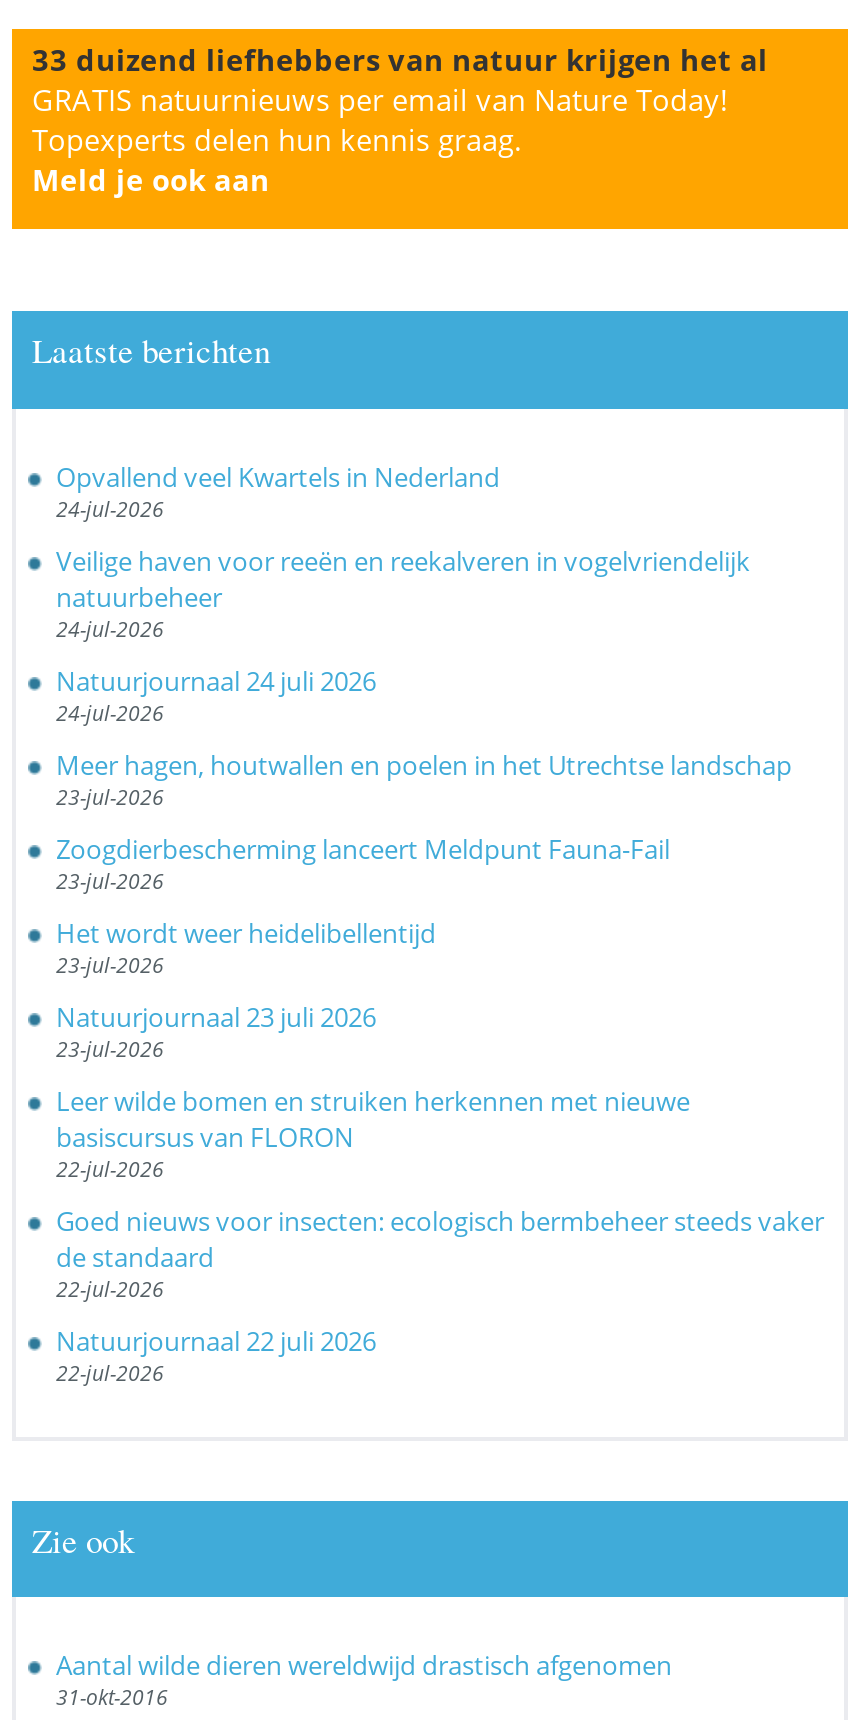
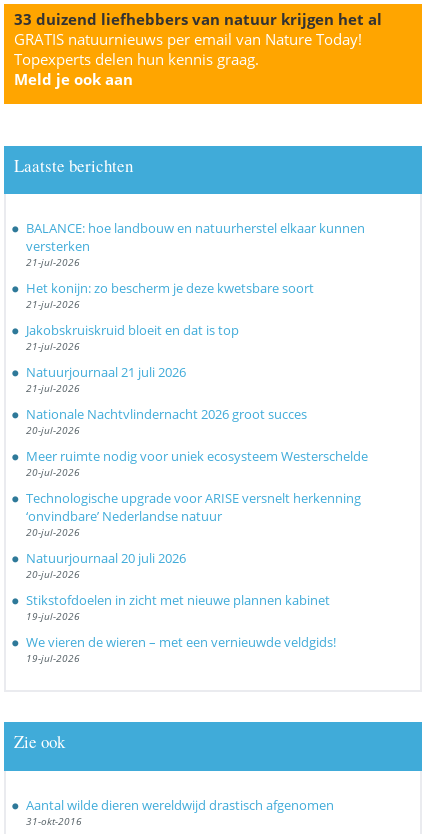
- Opvallend veel Kwartels in Nederland
- 24-jul-2026
+ BALANCE: hoe landbouw en natuurherstel elkaar kunnen
+ versterken
+ 21-jul-2026

- Veilige haven voor reeën en reekalveren in vogelvriendelijk
- natuurbeheer
- 24-jul-2026
+ Het konijn: zo bescherm je deze kwetsbare soort
+ 21-jul-2026

- Natuurjournaal 24 juli 2026
- 24-jul-2026
+ Jakobskruiskruid bloeit en dat is top
+ 21-jul-2026

- Meer hagen, houtwallen en poelen in het Utrechtse landschap
- 23-jul-2026
+ Natuurjournaal 21 juli 2026
+ 21-jul-2026

- Zoogdierbescherming lanceert Meldpunt Fauna-Fail
- 23-jul-2026
+ Nationale Nachtvlindernacht 2026 groot succes
+ 20-jul-2026

- Het wordt weer heidelibellentijd
- 23-jul-2026
+ Meer ruimte nodig voor uniek ecosysteem Westerschelde
+ 20-jul-2026

- Natuurjournaal 23 juli 2026
- 23-jul-2026
+ Technologische upgrade voor ARISE versnelt herkenning
+ ‘onvindbare’ Nederlandse natuur
+ 20-jul-2026

- Leer wilde bomen en struiken herkennen met nieuwe
- basiscursus van FLORON
- 22-jul-2026
+ Natuurjournaal 20 juli 2026
+ 20-jul-2026

- Goed nieuws voor insecten: ecologisch bermbeheer steeds vaker
- de standaard
- 22-jul-2026
+ Stikstofdoelen in zicht met nieuwe plannen kabinet
+ 19-jul-2026

- Natuurjournaal 22 juli 2026
- 22-jul-2026
+ We vieren de wieren – met een vernieuwde veldgids!
+ 19-jul-2026
